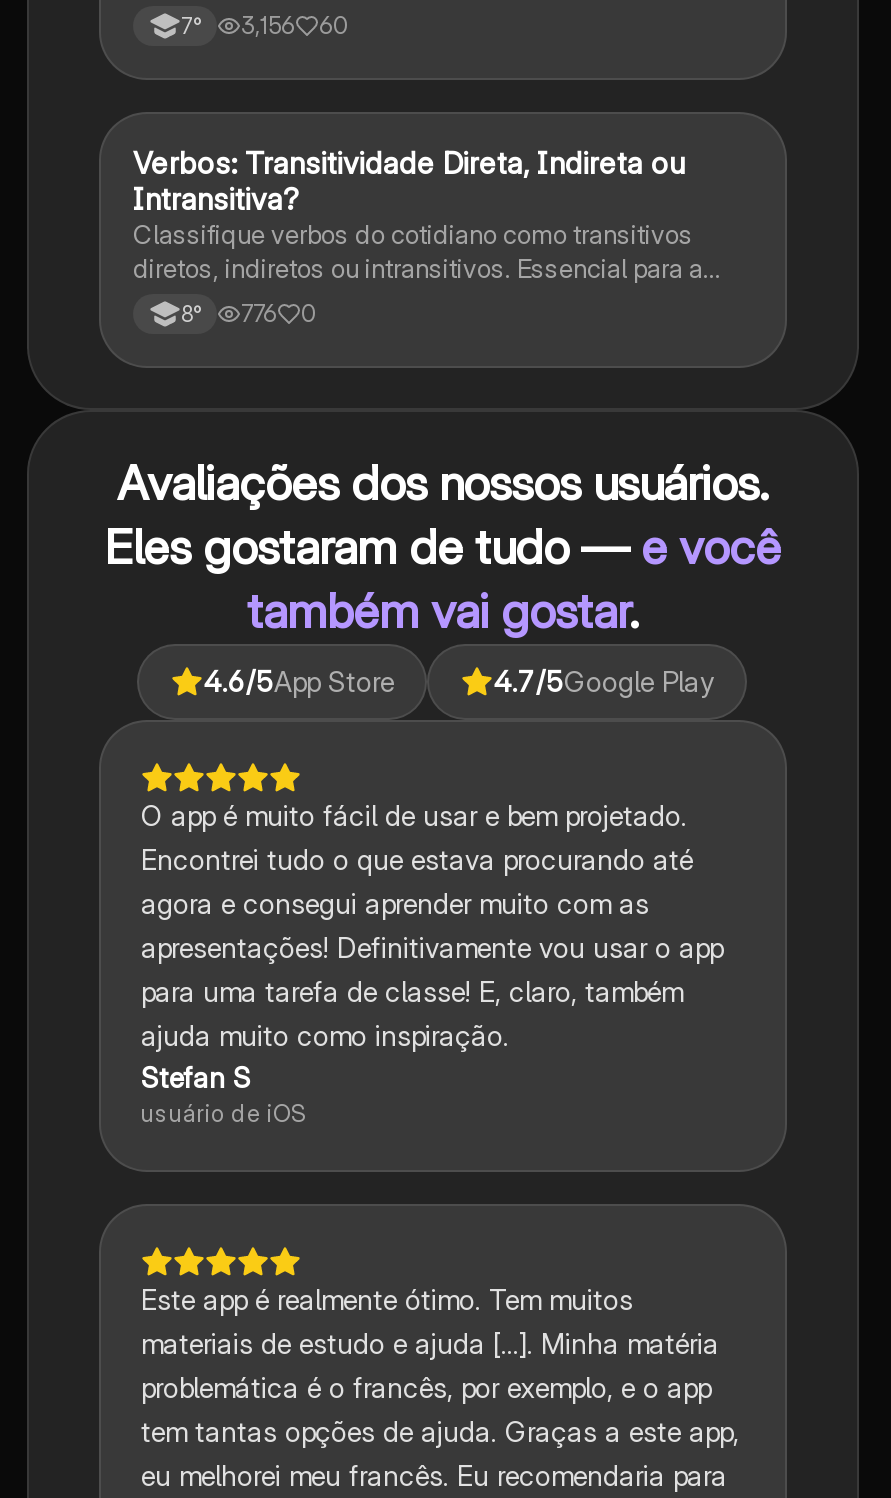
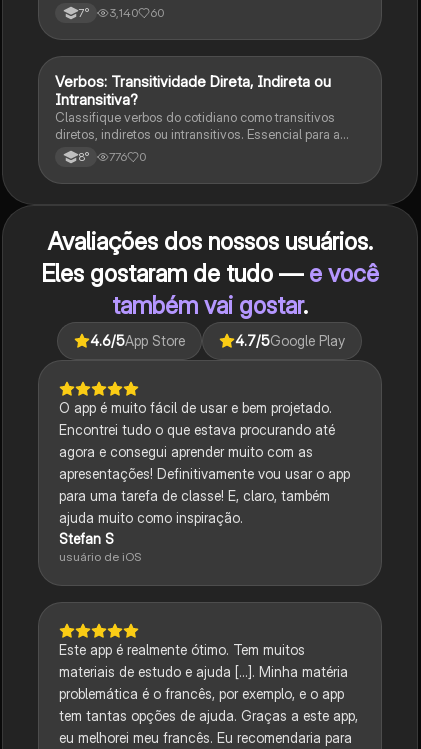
- 7° 3,156 60
+ 7° 3,140 60
